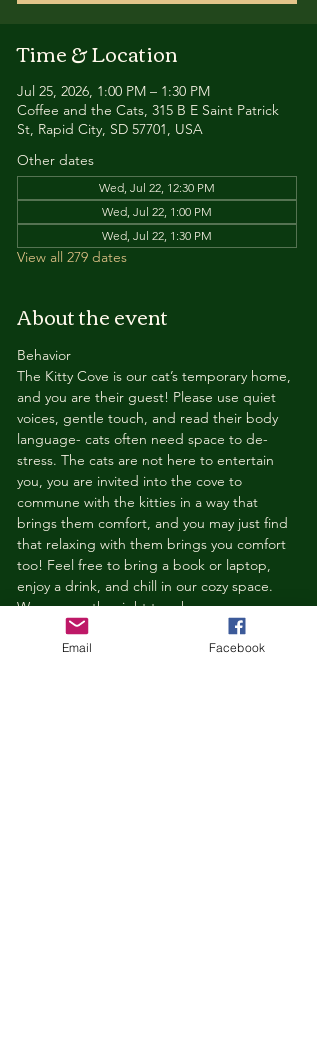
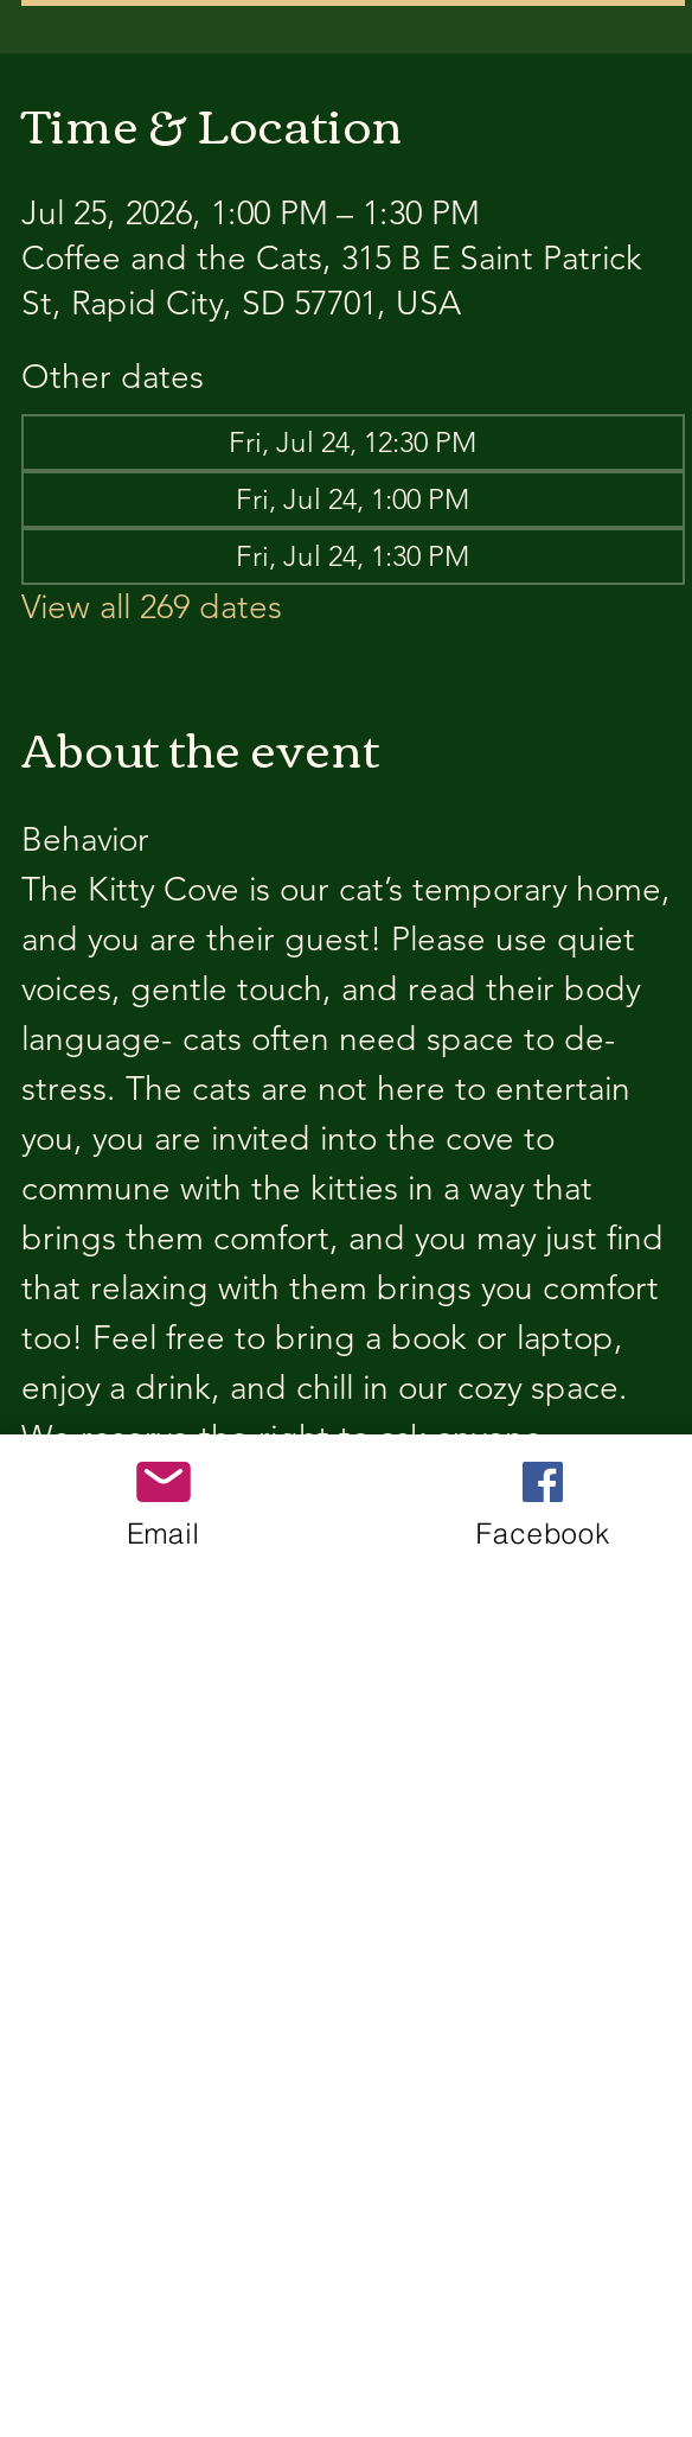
- Wed, Jul 22, 12:30 PM
+ Fri, Jul 24, 12:30 PM

- Wed, Jul 22, 1:00 PM
+ Fri, Jul 24, 1:00 PM

- Wed, Jul 22, 1:30 PM
+ Fri, Jul 24, 1:30 PM

- View all 279 dates
+ View all 269 dates
